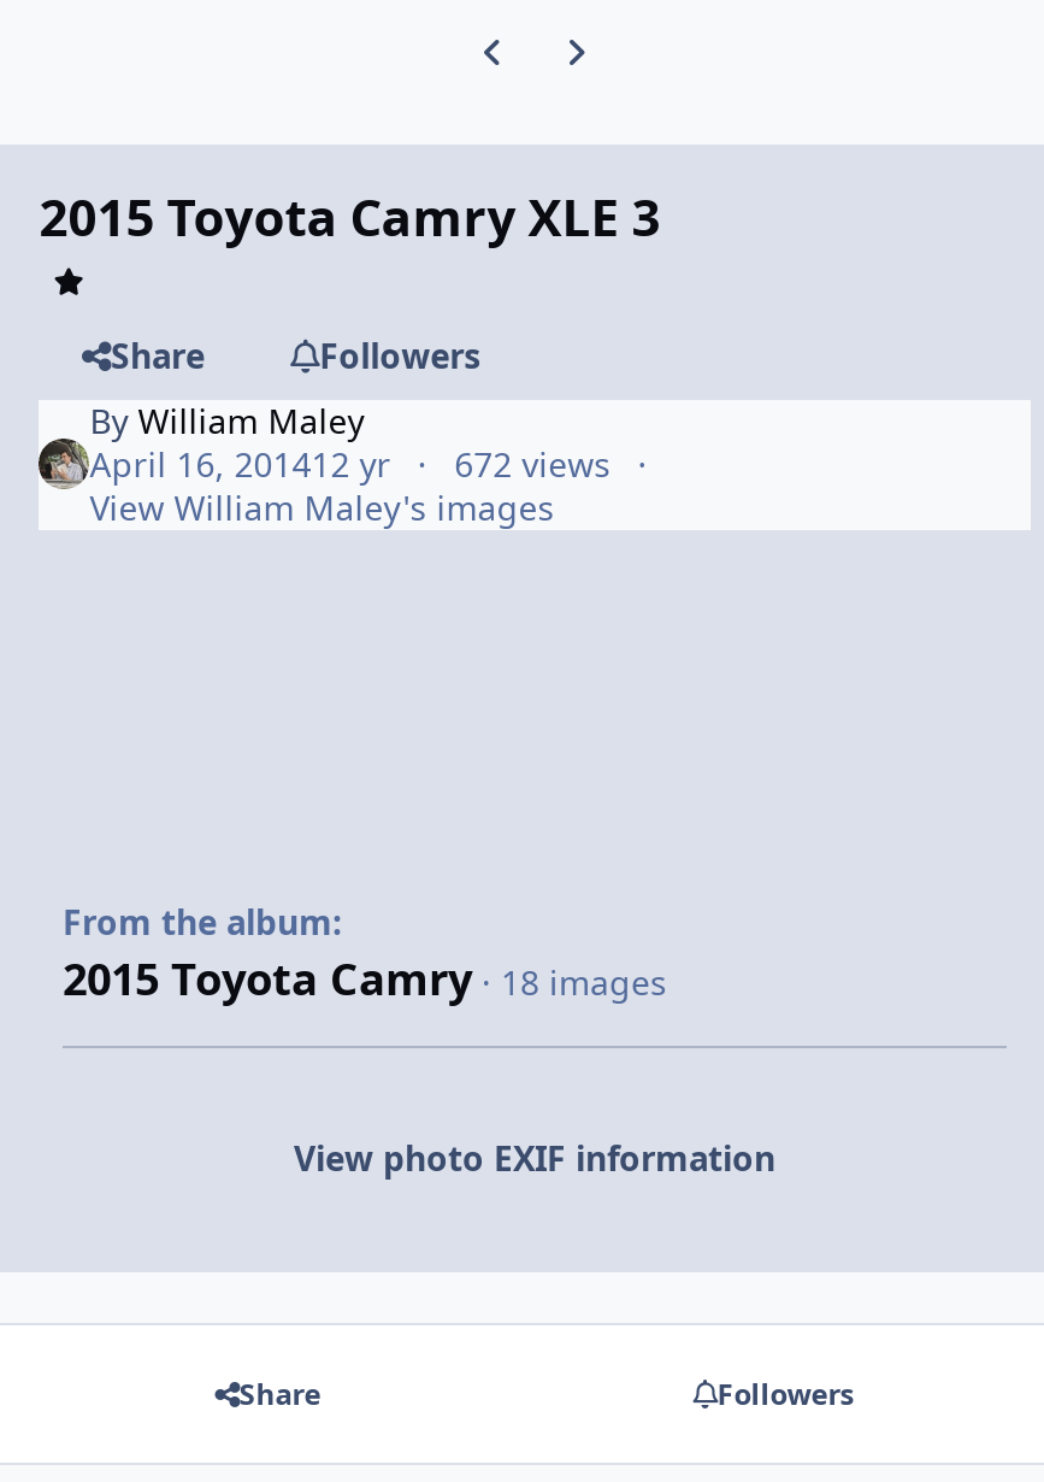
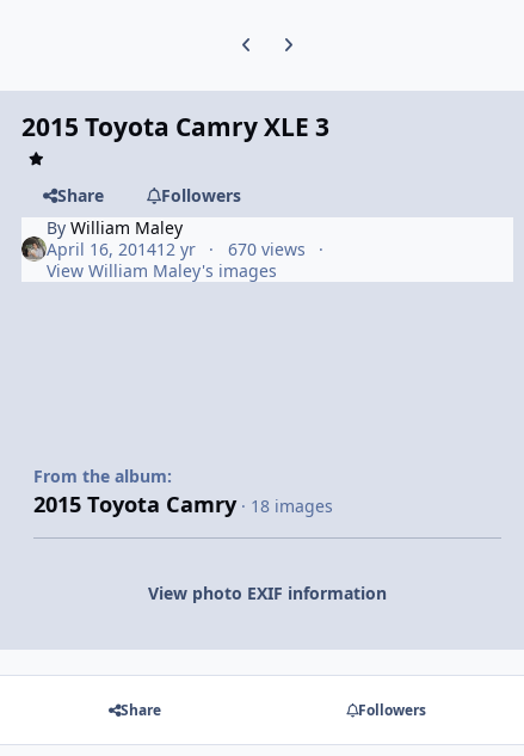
- April 16, 201412 yr 672 views
+ April 16, 201412 yr 670 views
